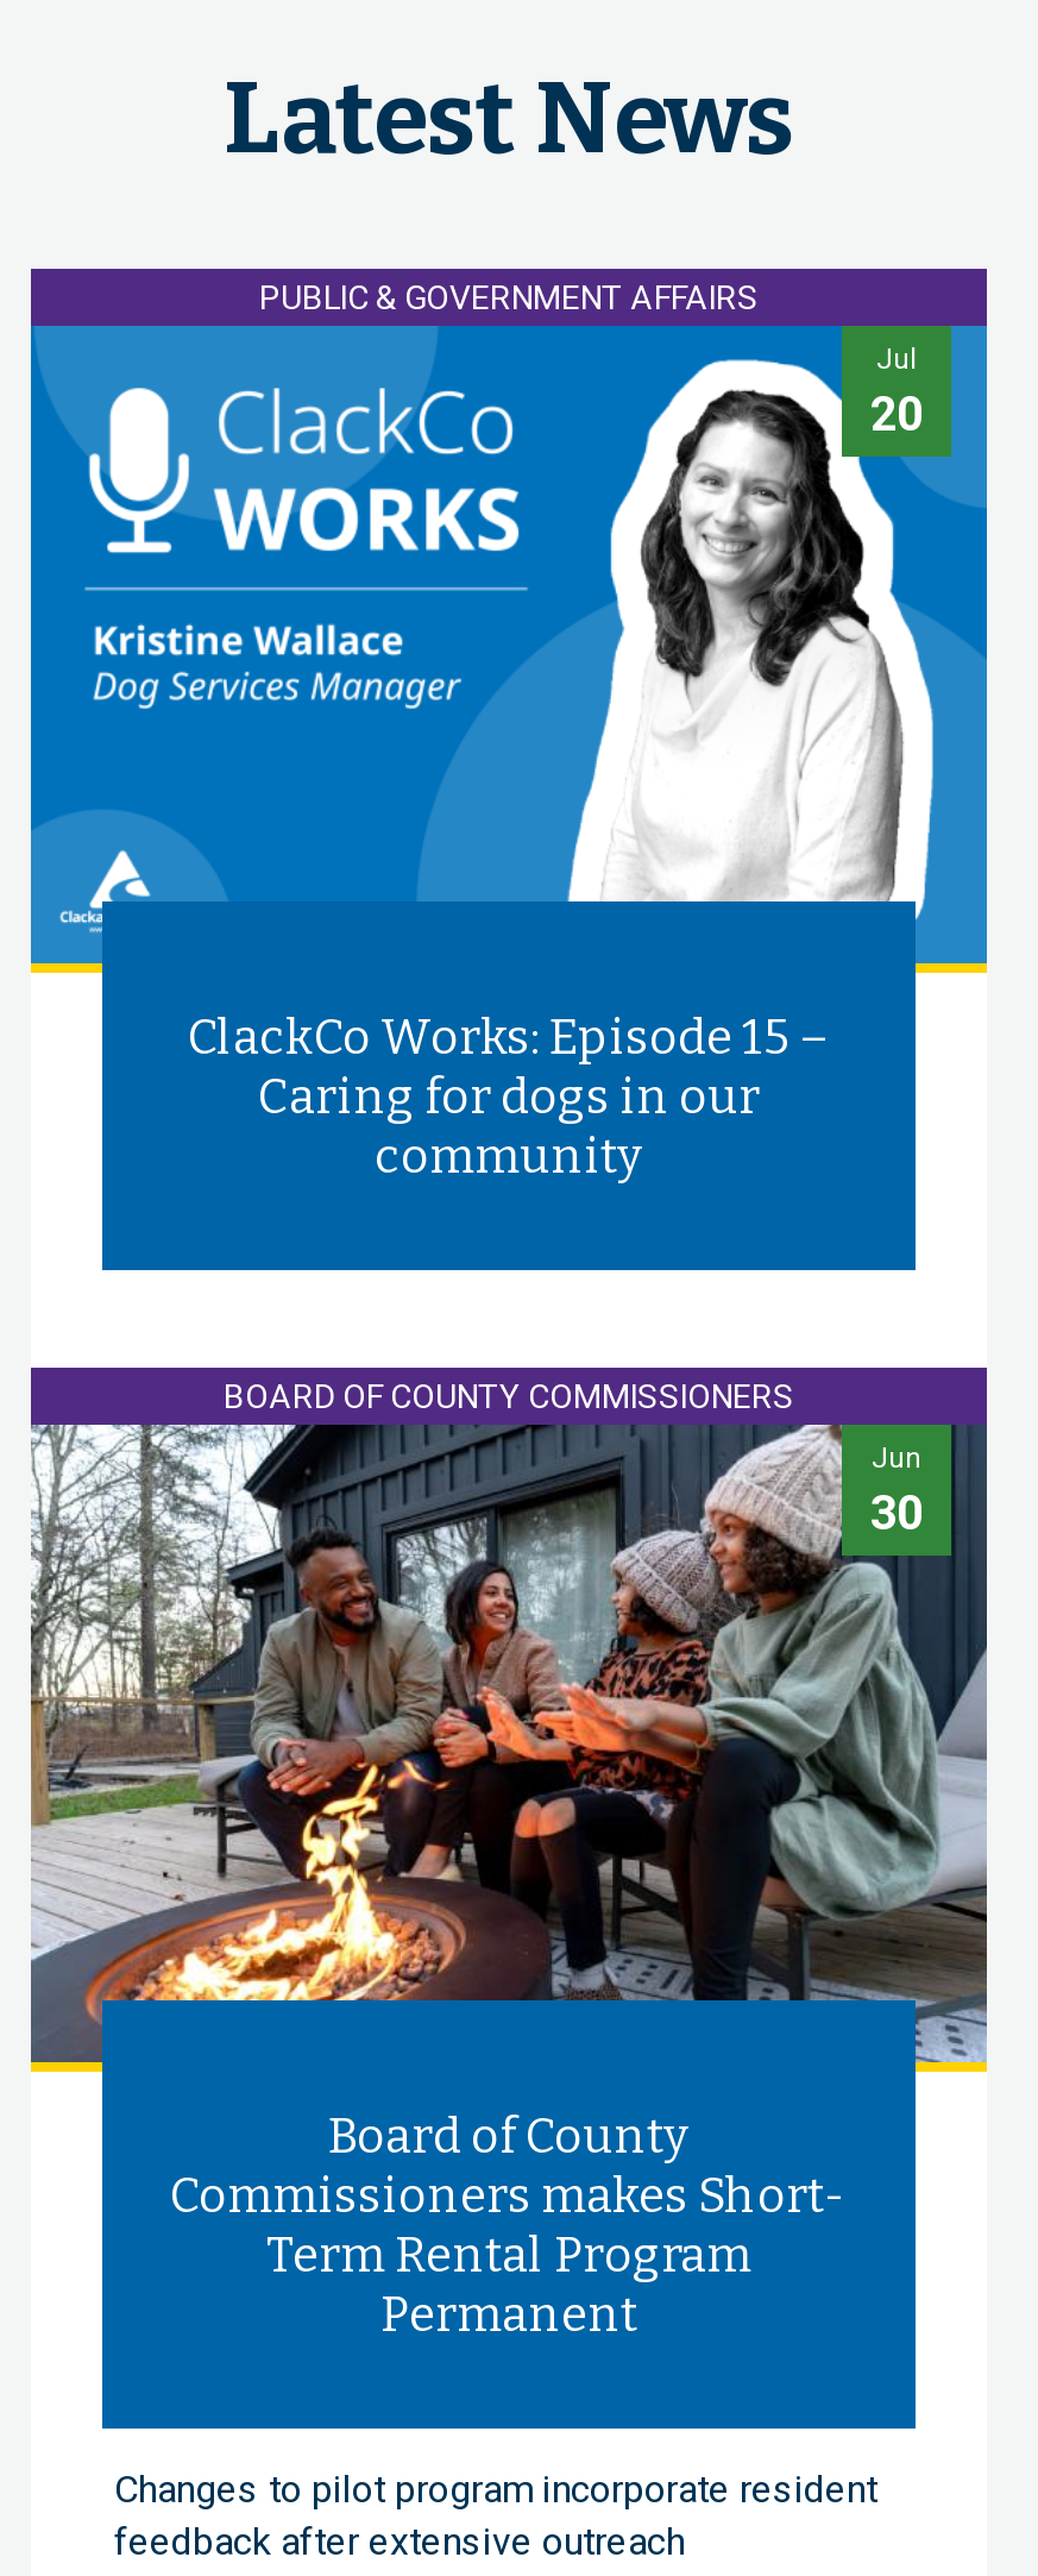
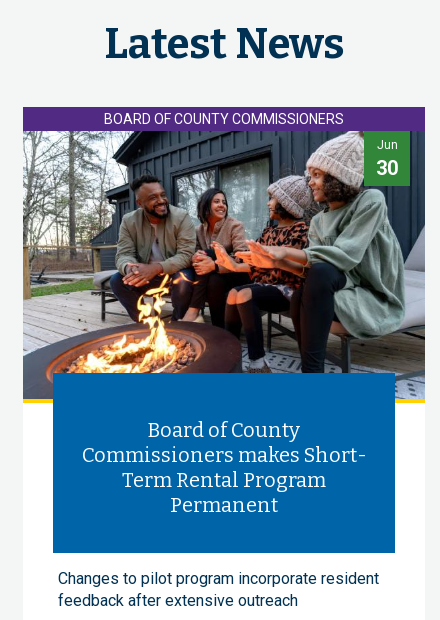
- [image]
- PUBLIC & GOVERNMENT AFFAIRS
- Jul
- 20

- ClackCo Works: Episode 15 –
- Caring for dogs in our
- community
